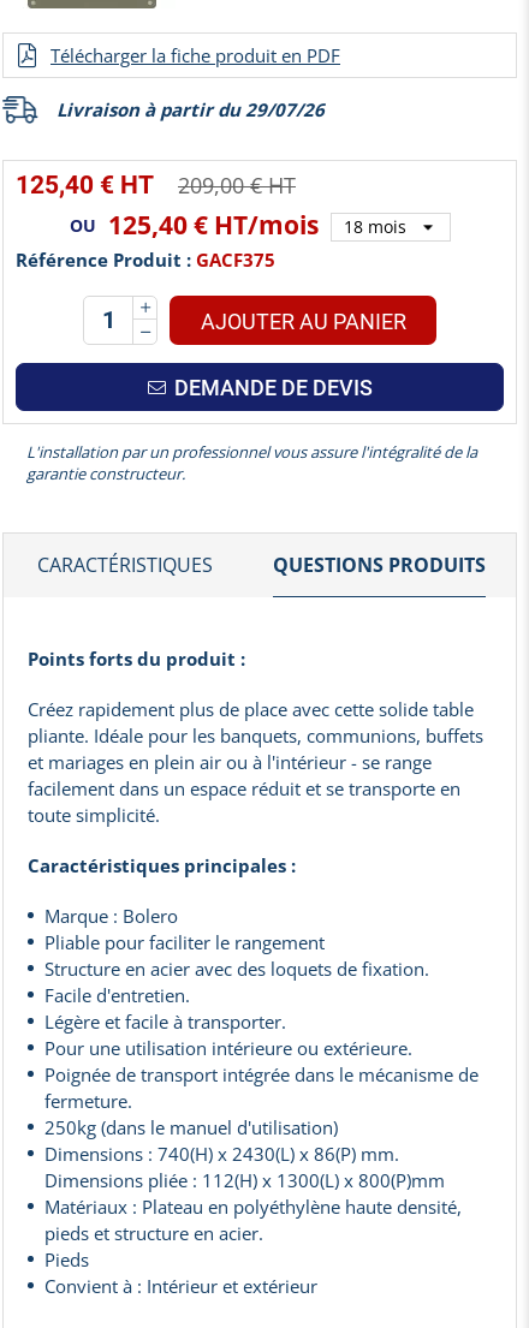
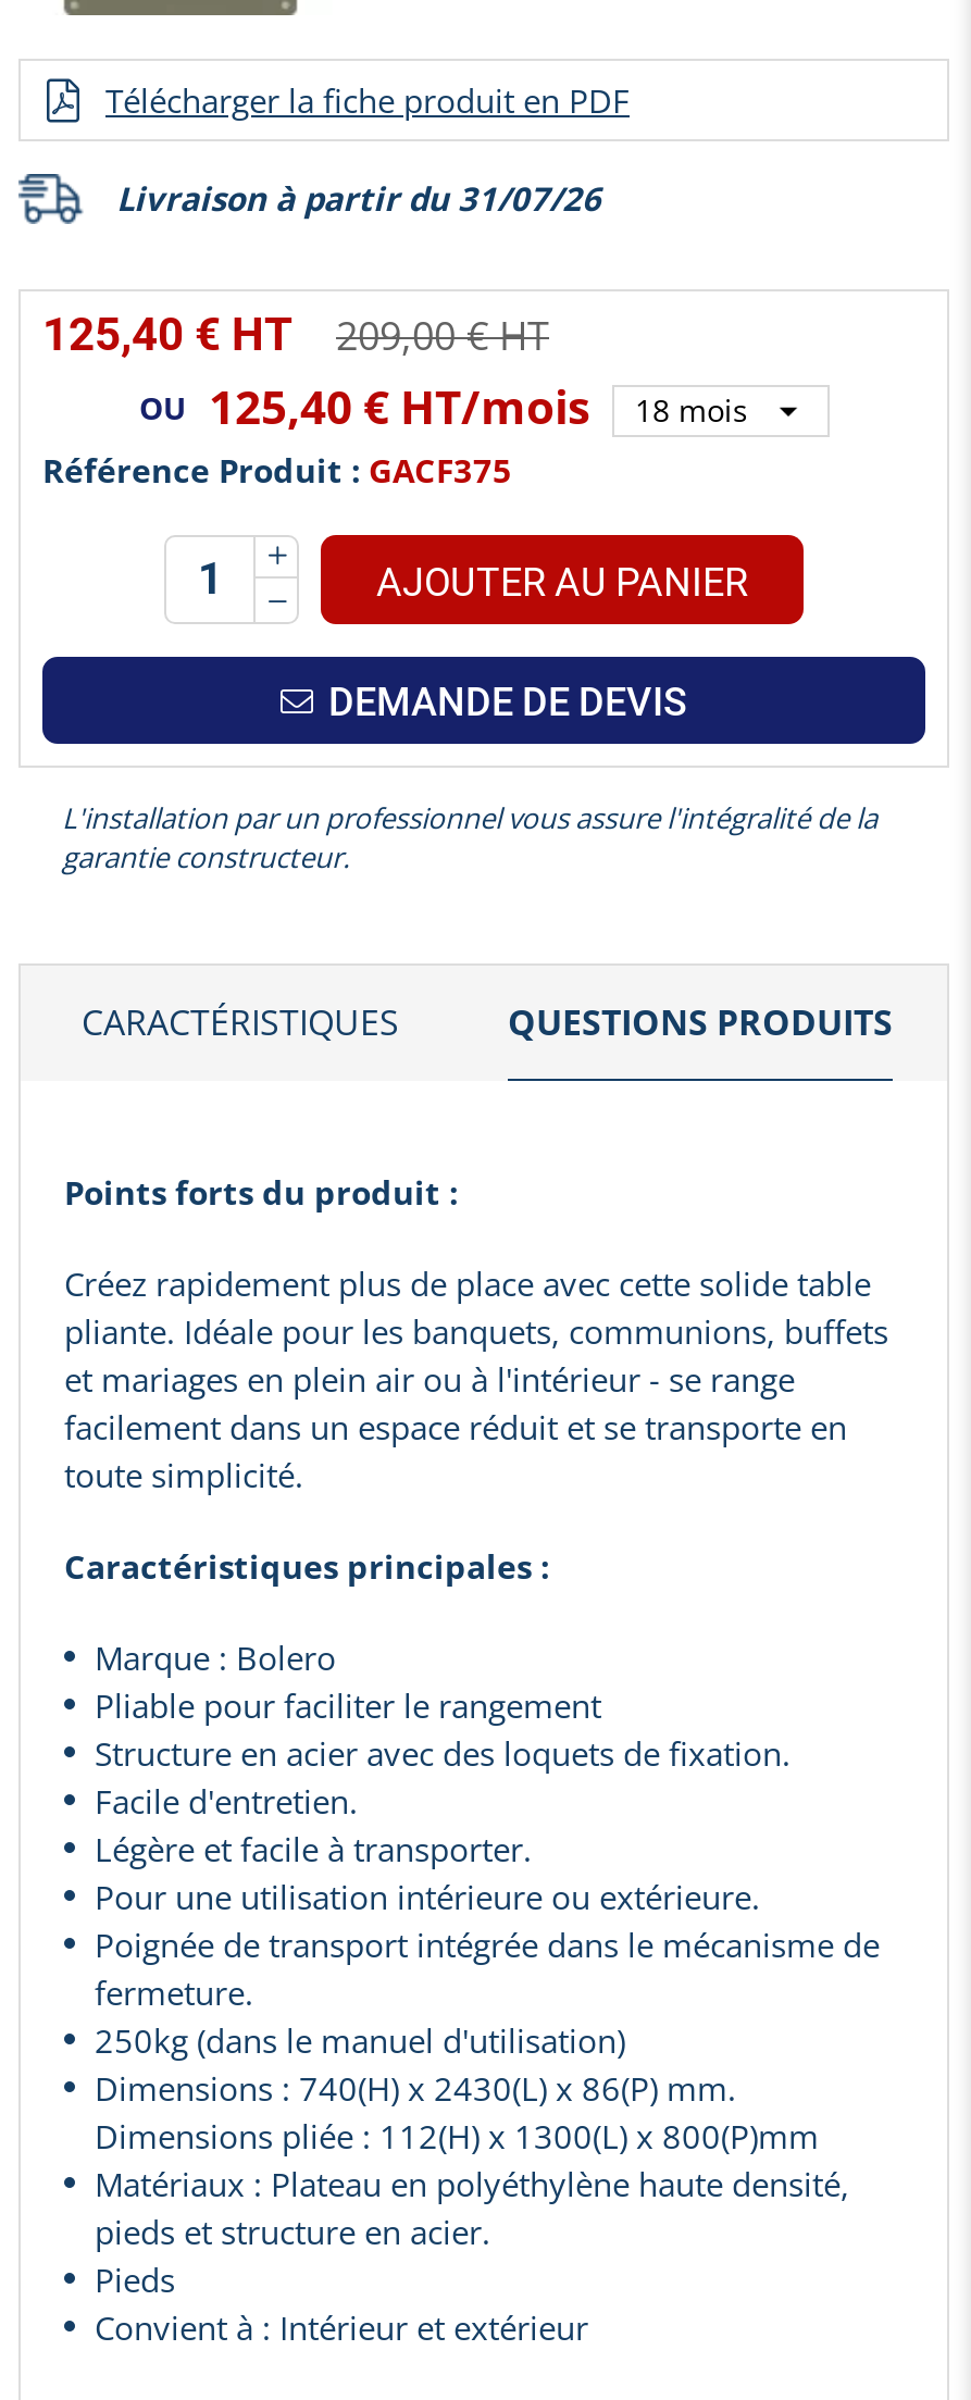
- Livraison à partir du 29/07/26
+ Livraison à partir du 31/07/26
